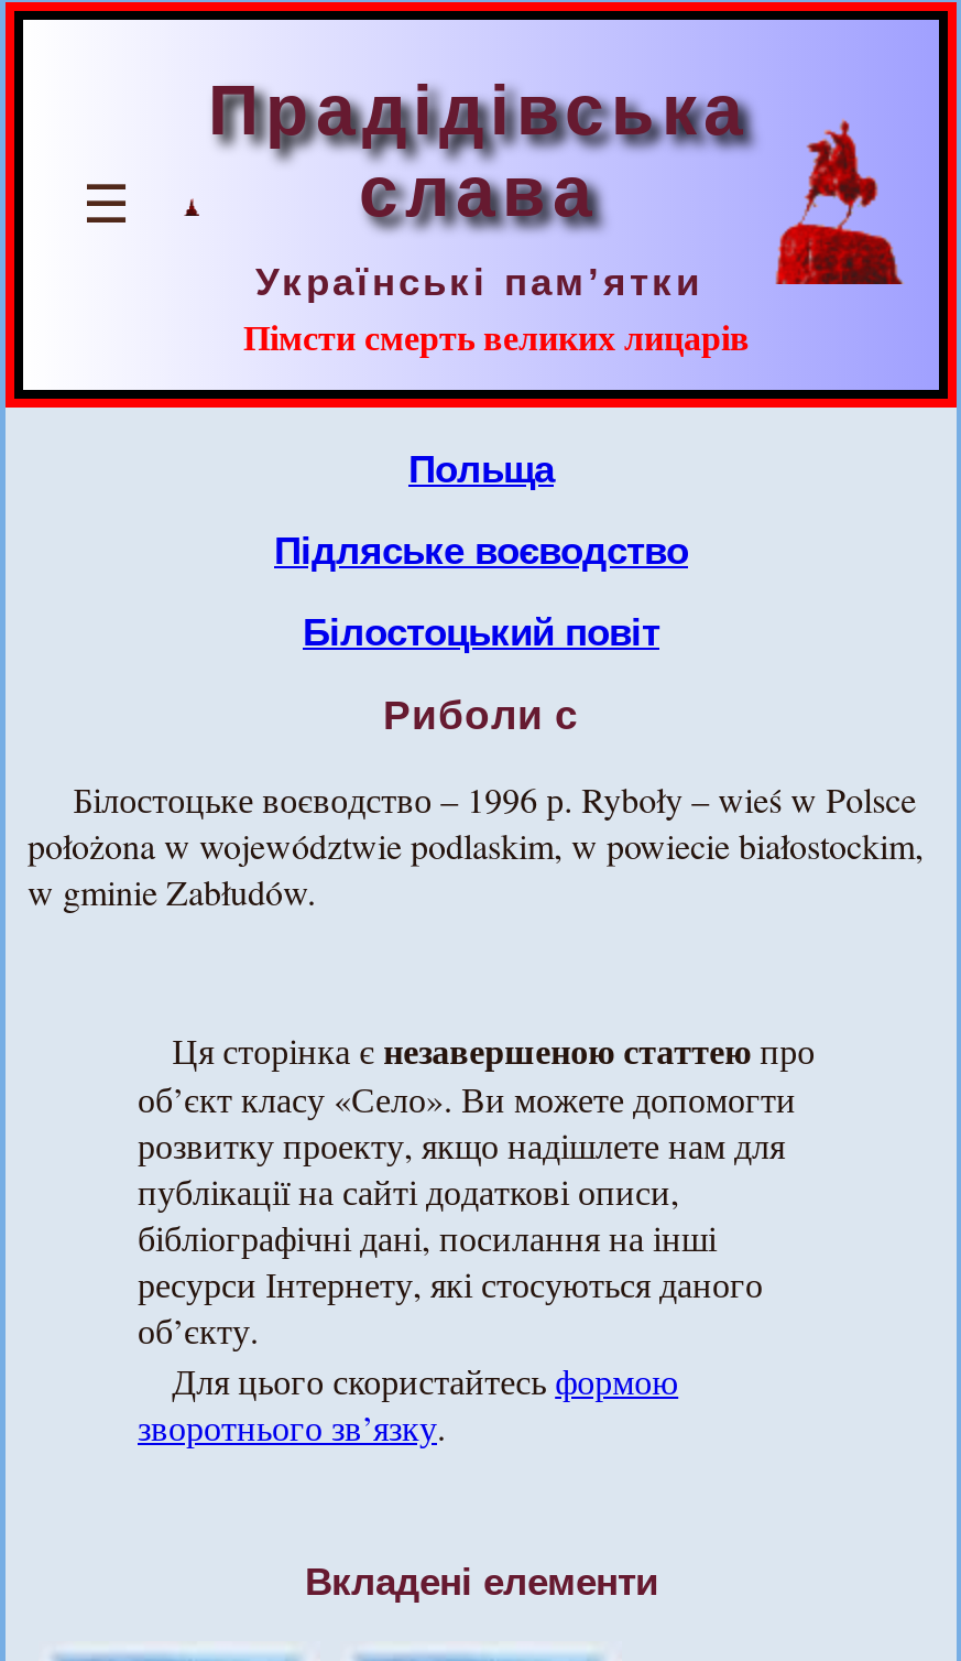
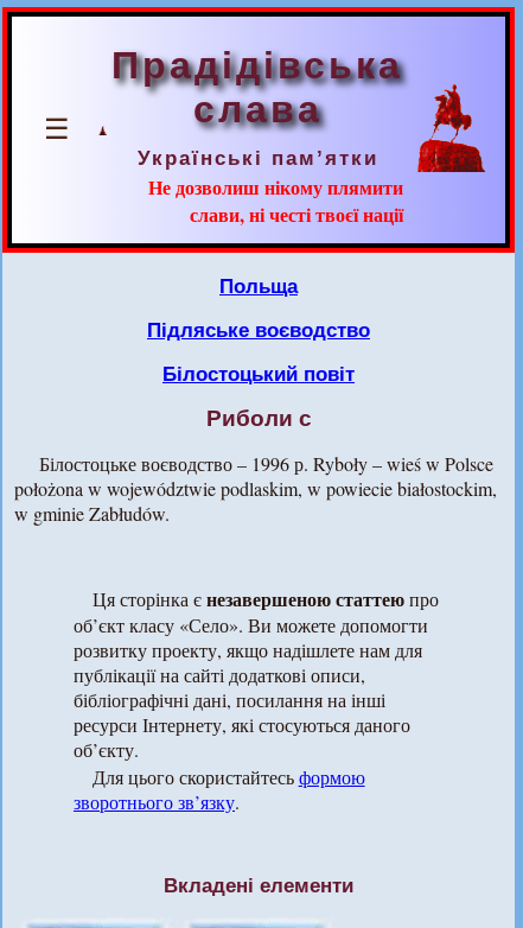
- Пімсти смерть великих лицарів
+ Не дозволиш нікому плямити
+ слави, ні честі твоєї нації
